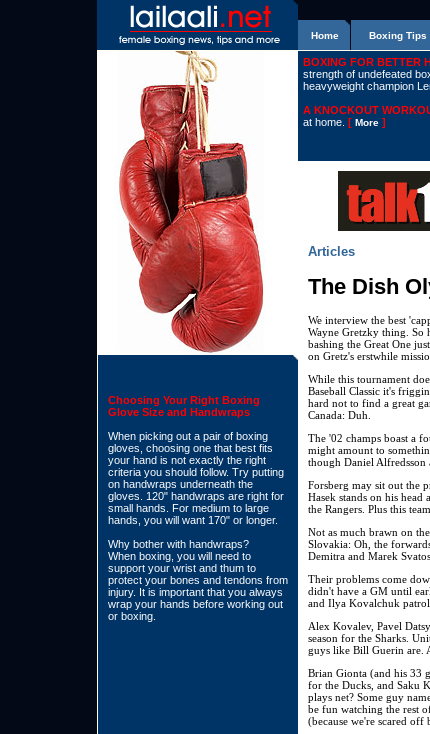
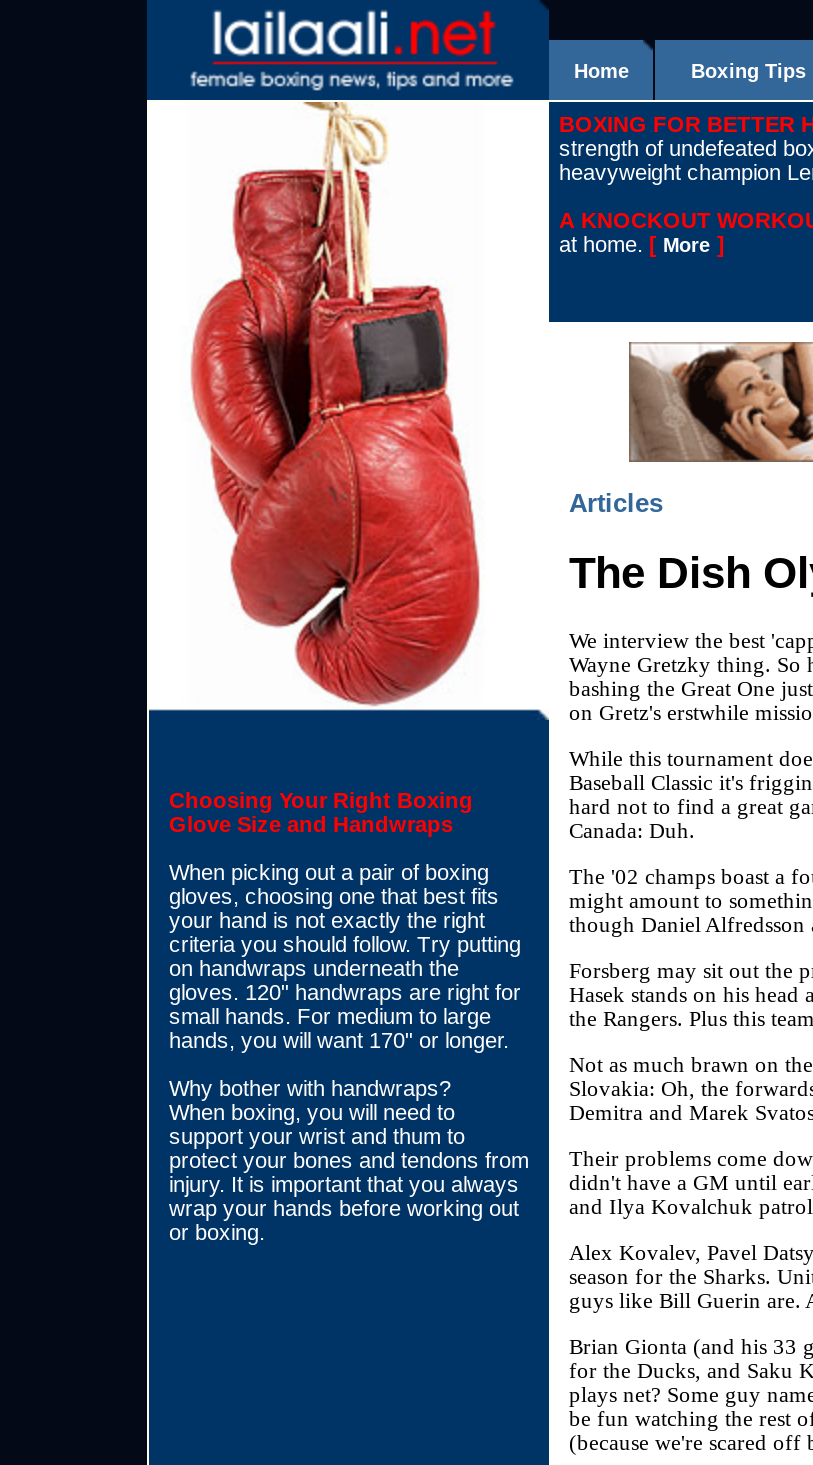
- [image]
+ [image]
